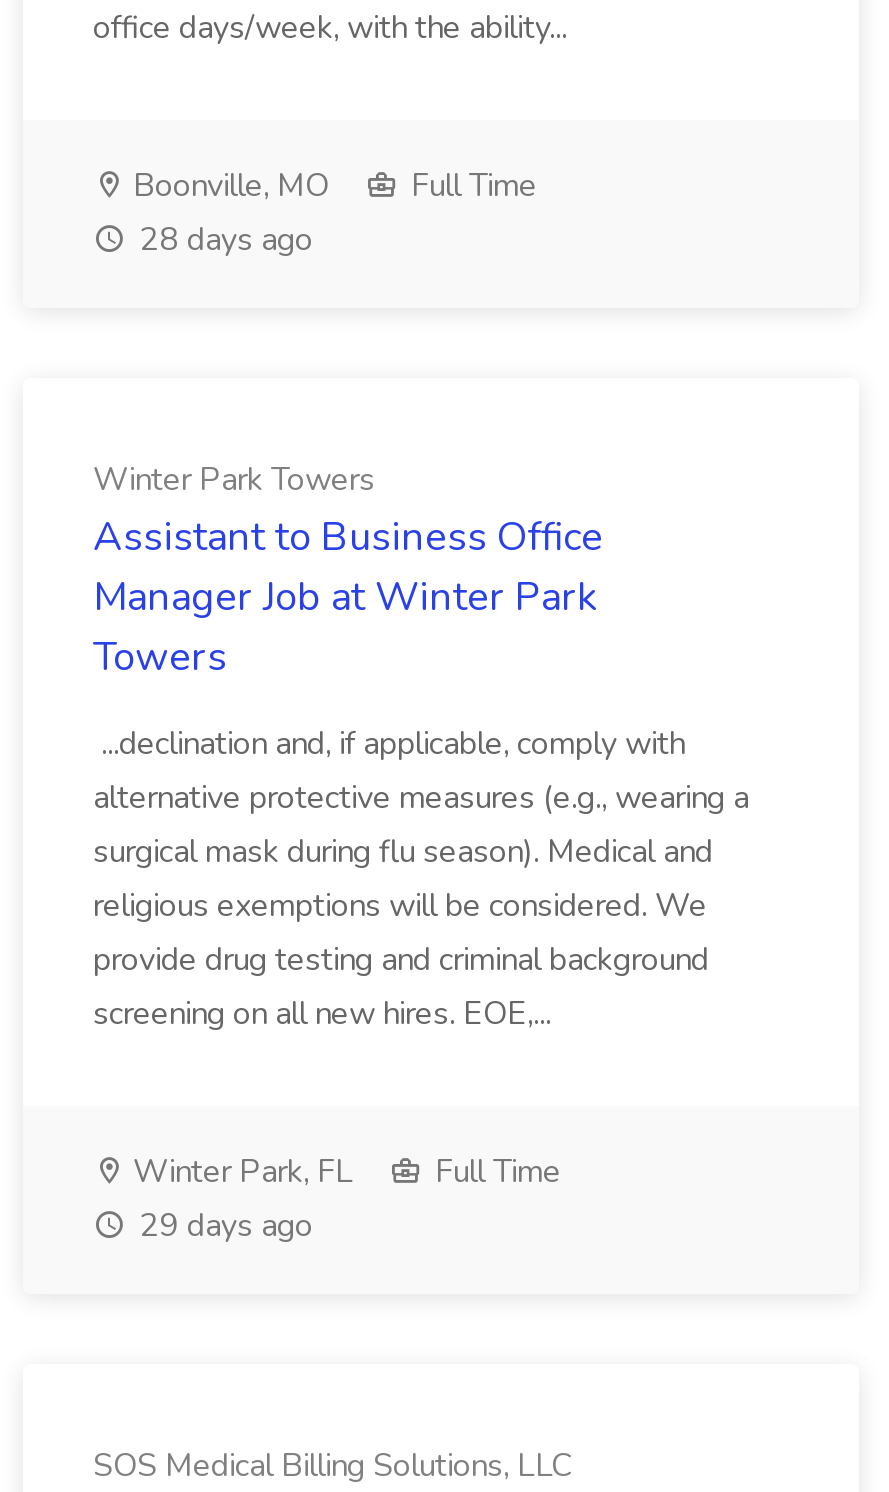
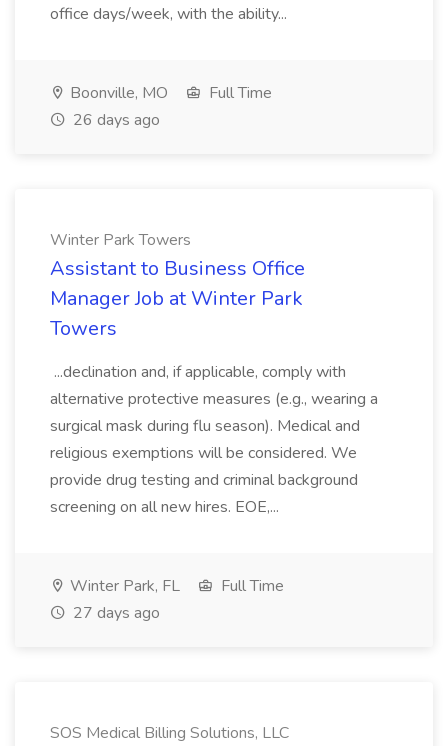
- 28 days ago
+ 26 days ago

- 29 days ago
+ 27 days ago
